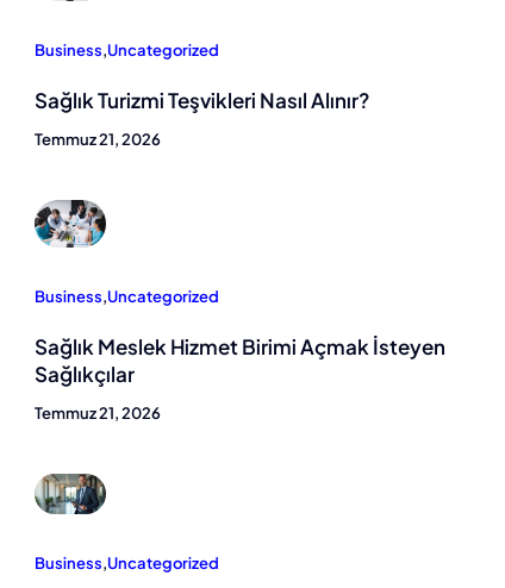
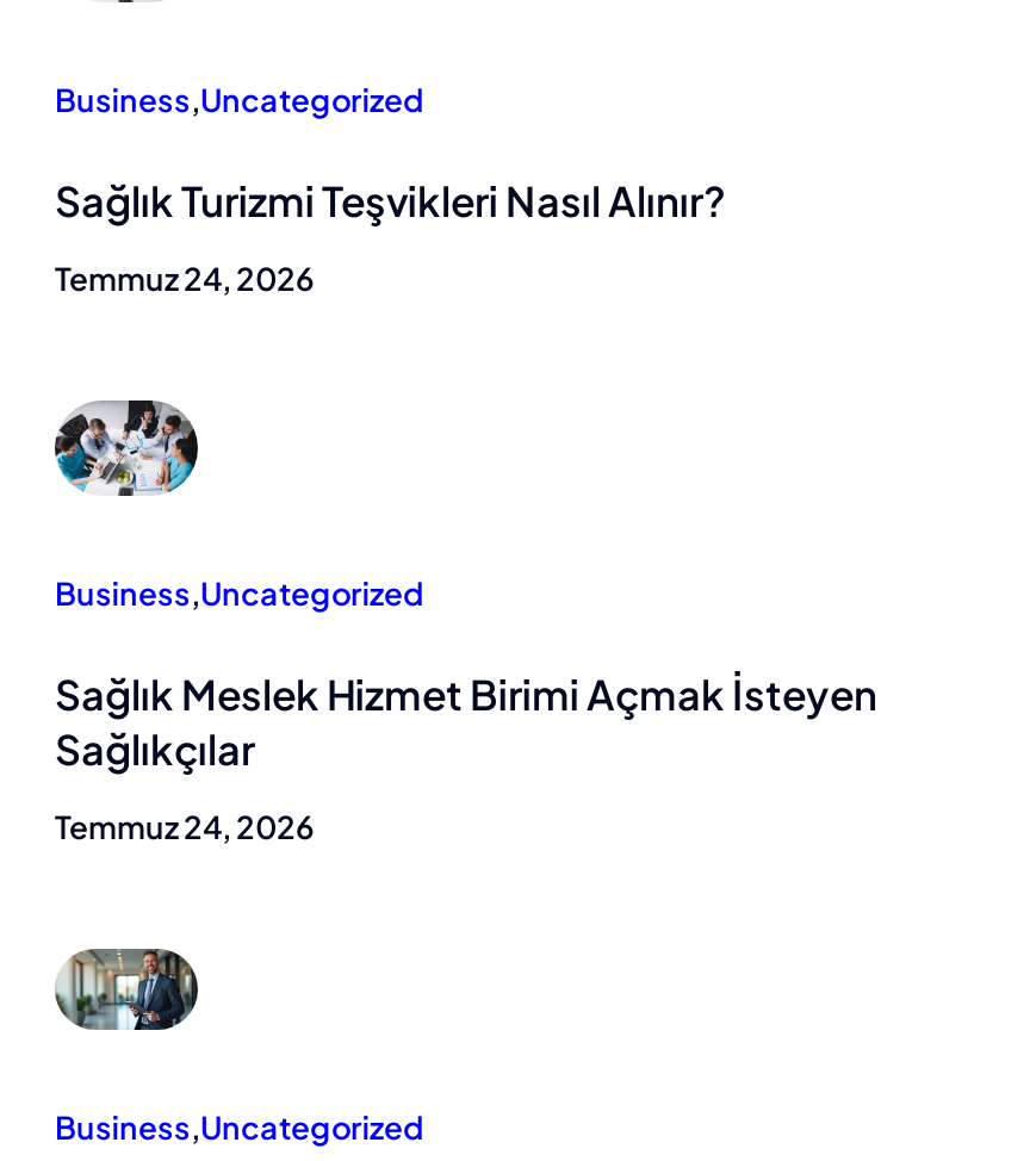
- Temmuz 21, 2026
+ Temmuz 24, 2026

- Temmuz 21, 2026
+ Temmuz 24, 2026
